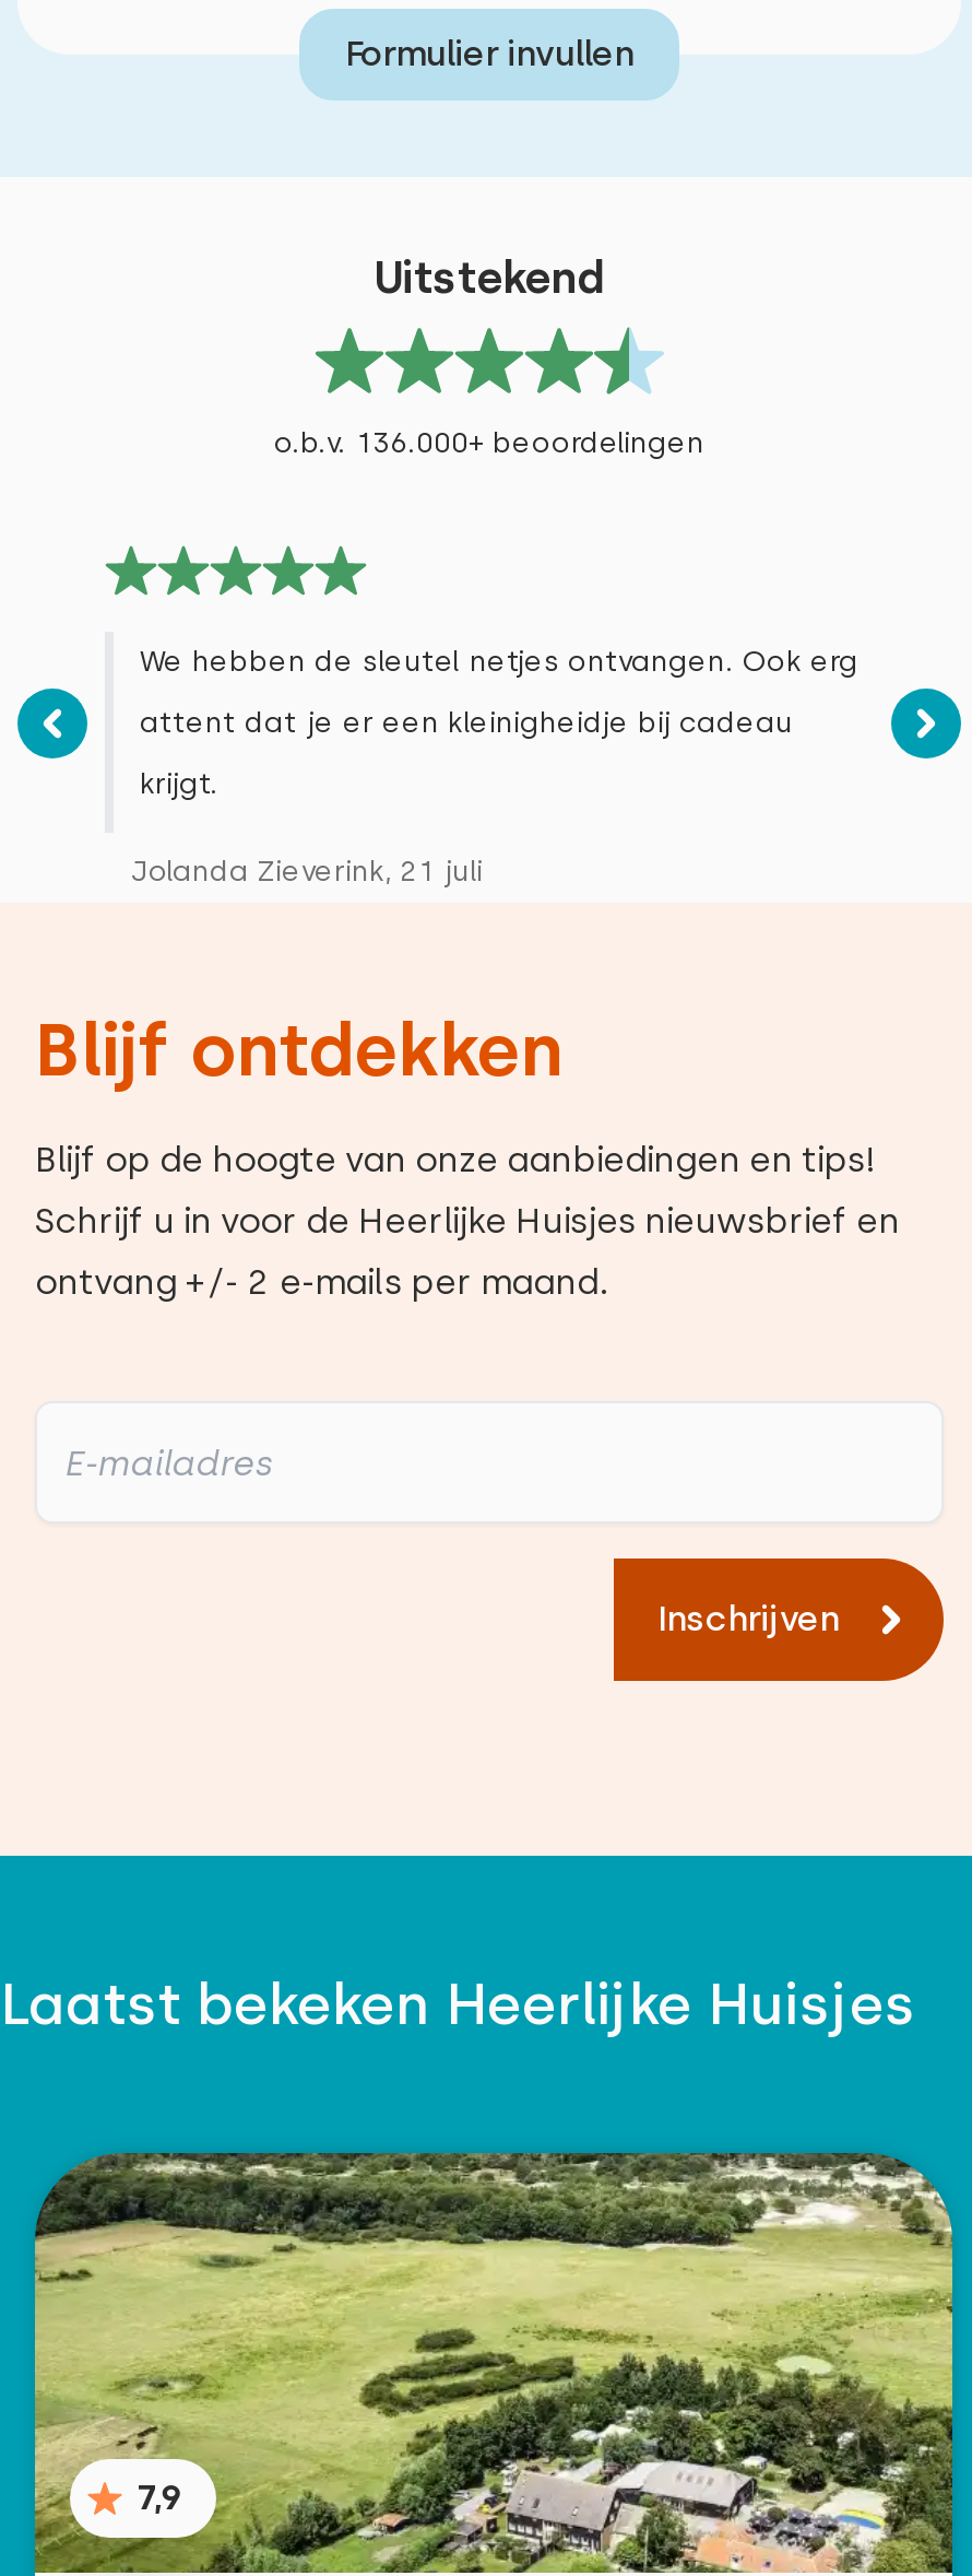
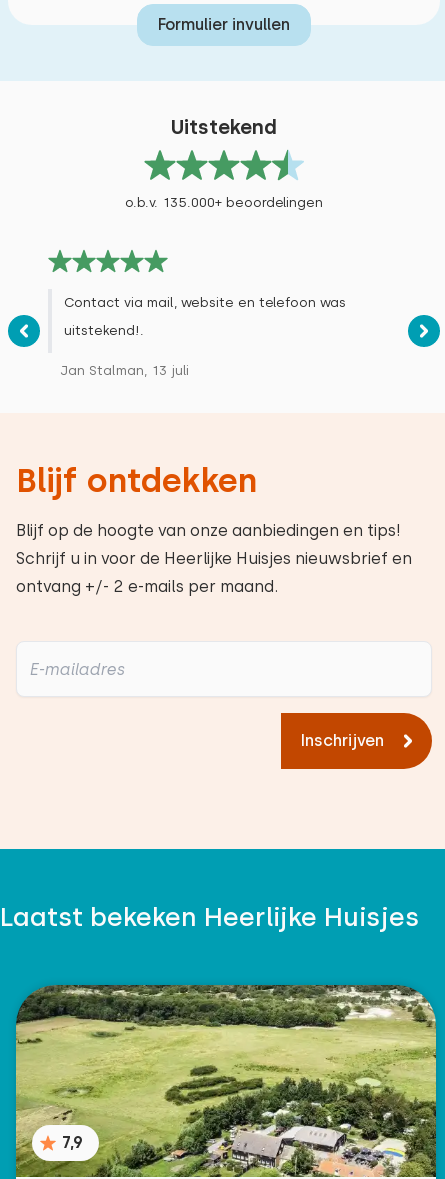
- o.b.v. 136.000+ beoordelingen
+ o.b.v. 135.000+ beoordelingen

- We hebben de sleutel netjes ontvangen. Ook erg
- attent dat je er een kleinigheidje bij cadeau
- krijgt.
- Jolanda Zieverink, 21 juli
+ Contact via mail, website en telefoon was
+ uitstekend!.
+ Jan Stalman, 13 juli
